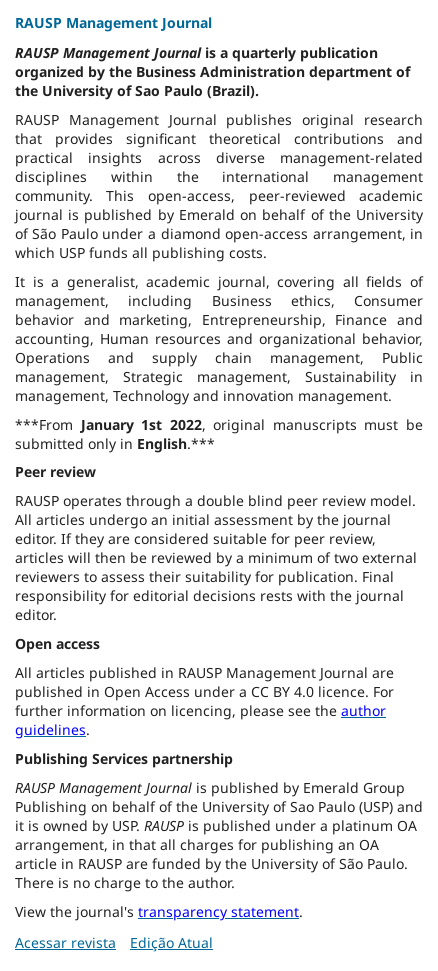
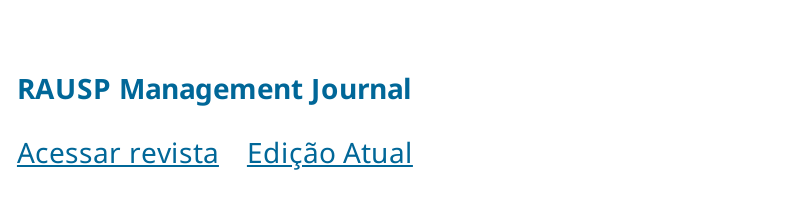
- RAUSP Management Journal is a quarterly publication
- organized by the Business Administration department of
- the University of Sao Paulo (Brazil).
- RAUSP Management Journal publishes original research
- that provides significant theoretical contributions and
- practical insights across diverse management-related
- disciplines within the international management
- community. This open-access, peer-reviewed academic
- journal is published by Emerald on behalf of the University
- of São Paulo under a diamond open-access arrangement, in
- which USP funds all publishing costs.
- It is a generalist, academic journal, covering all fields of
- management, including Business ethics, Consumer
- behavior and marketing, Entrepreneurship, Finance and
- accounting, Human resources and organizational behavior,
- Operations and supply chain management, Public
- management, Strategic management, Sustainability in
- management, Technology and innovation management.
- ***From January 1st 2022, original manuscripts must be
- submitted only in English.***
- Peer review
- RAUSP operates through a double blind peer review model.
- All articles undergo an initial assessment by the journal
- editor. If they are considered suitable for peer review,
- articles will then be reviewed by a minimum of two external
- reviewers to assess their suitability for publication. Final
- responsibility for editorial decisions rests with the journal
- editor.
- Open access
- All articles published in RAUSP Management Journal are
- published in Open Access under a CC BY 4.0 licence. For
- further information on licencing, please see the author
- guidelines.
- Publishing Services partnership
- RAUSP Management Journal is published by Emerald Group
- Publishing on behalf of the University of Sao Paulo (USP) and
- it is owned by USP. RAUSP is published under a platinum OA
- arrangement, in that all charges for publishing an OA
- article in RAUSP are funded by the University of São Paulo.
- There is no charge to the author.
- View the journal's transparency statement.
